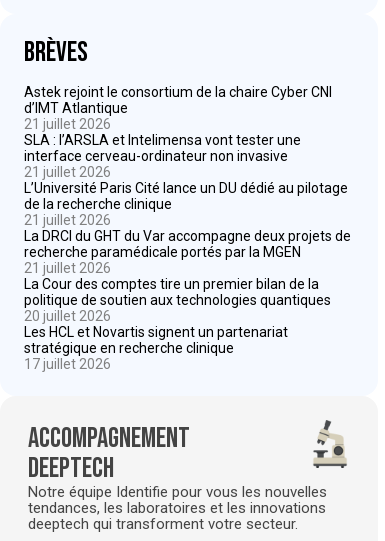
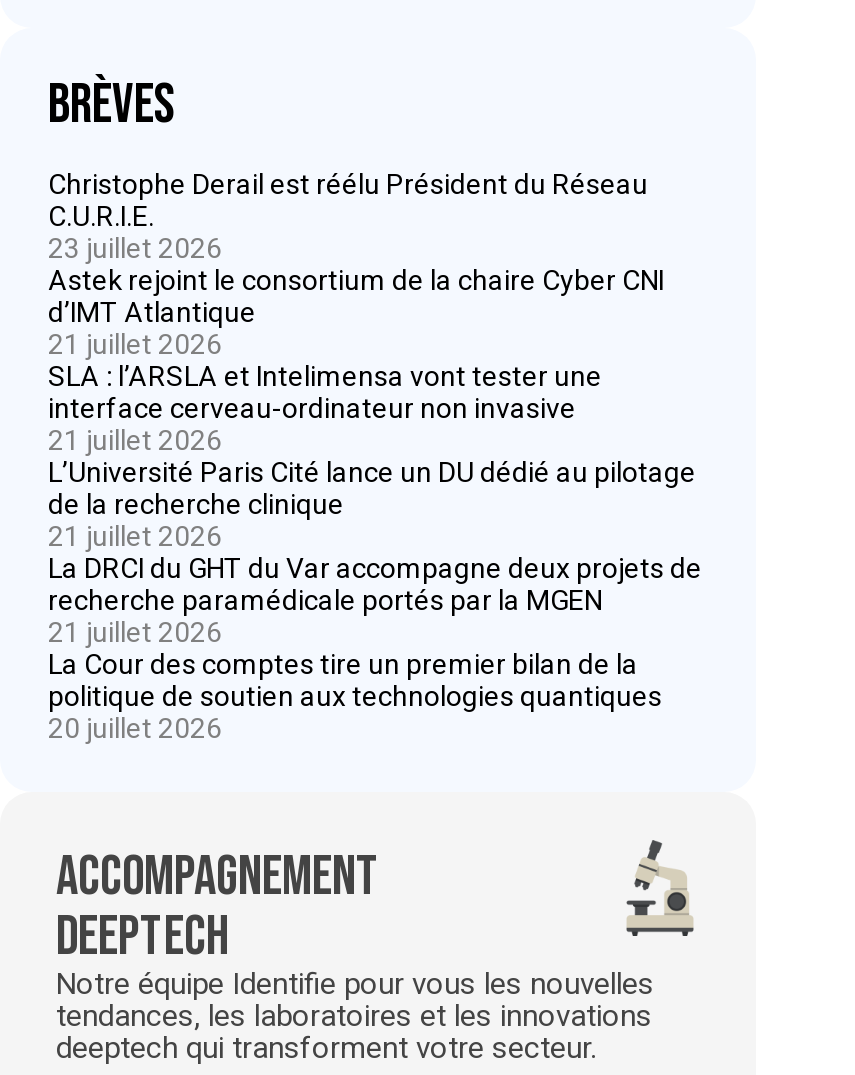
+ Christophe Derail est réélu Président du Réseau
+ C.U.R.I.E.
+ 23 juillet 2026

moved down: Astek rejoint le consortium de la chaire Cyber CNI | d’IMT Atlantique | 21 juillet 2026 | ... | politique de soutien aux technologies quantiques | 20 juillet 2026

- Les HCL et Novartis signent un partenariat
- stratégique en recherche clinique
- 17 juillet 2026
